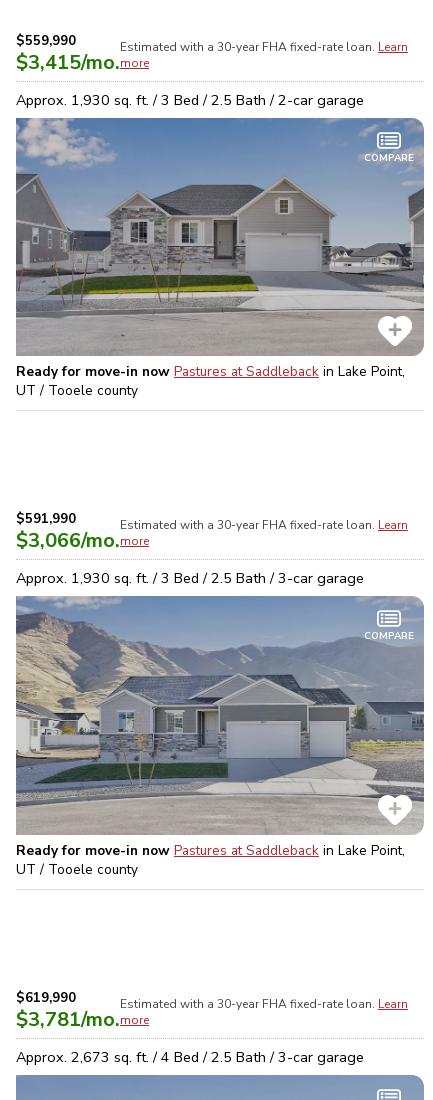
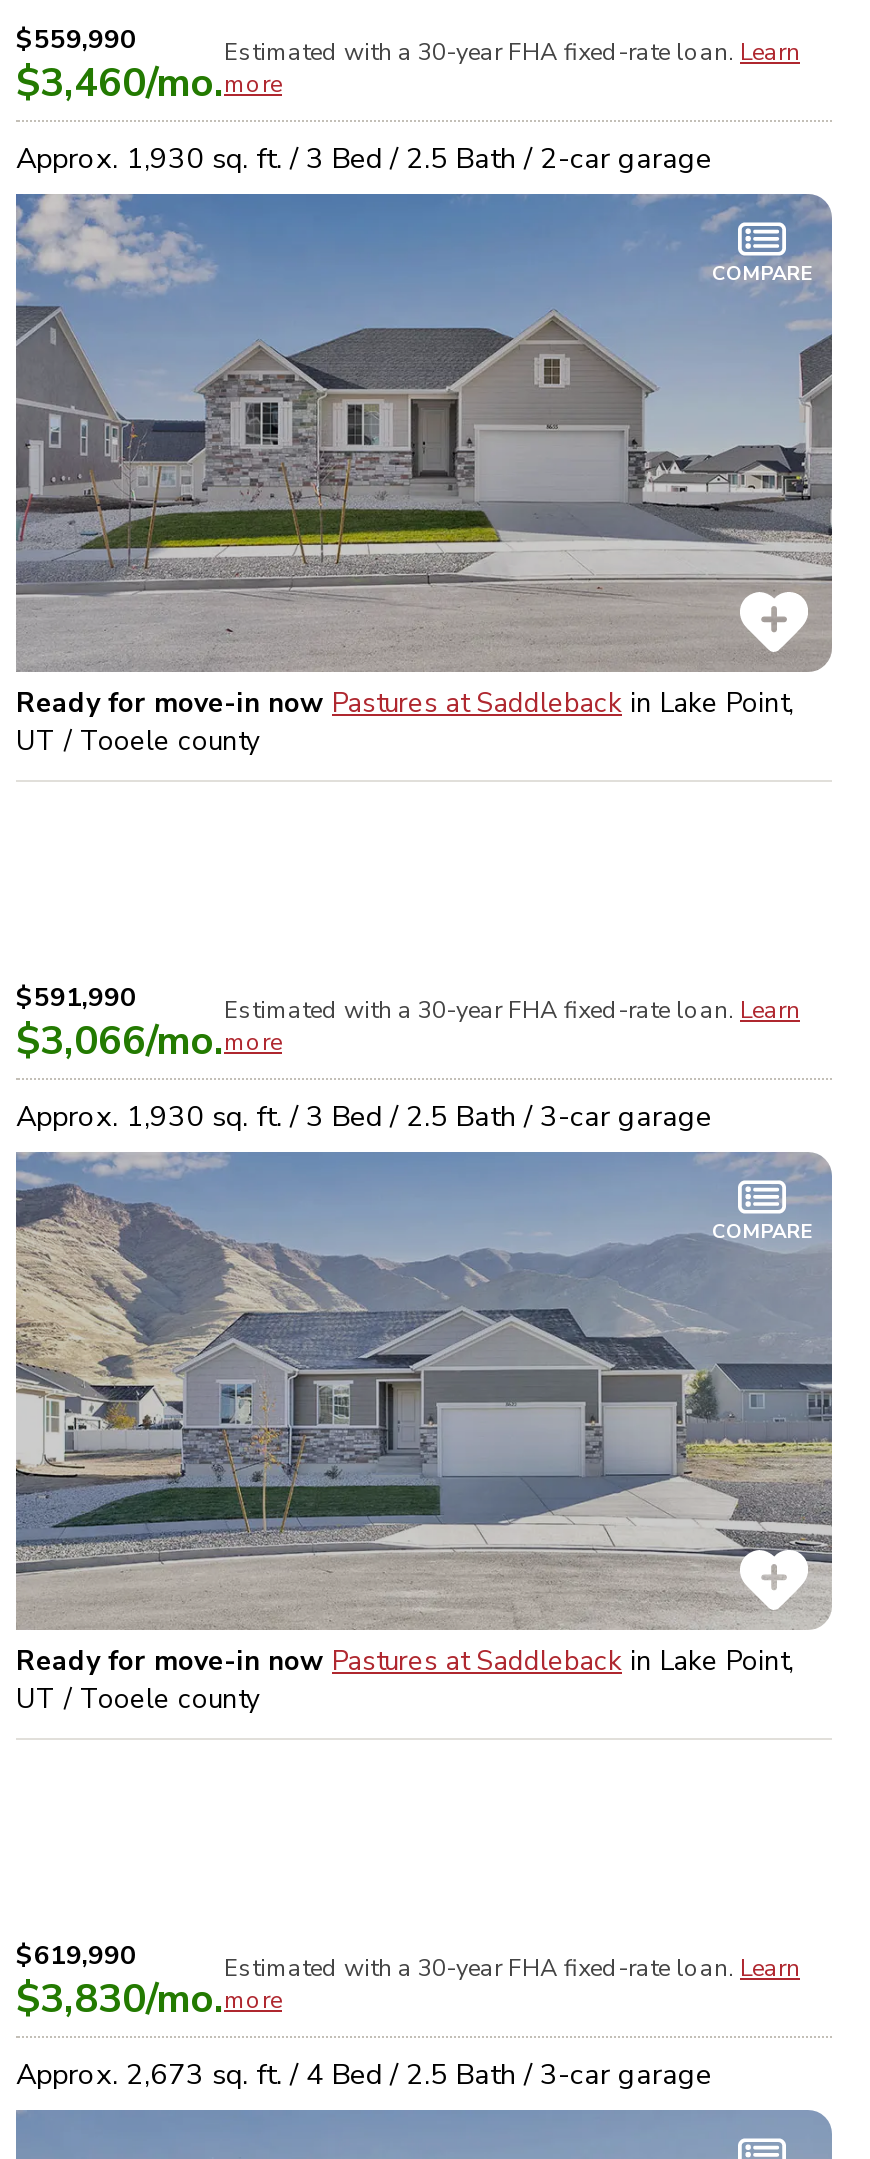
- $3,415/mo. more
+ $3,460/mo. more

- $3,781/mo. more
+ $3,830/mo. more
